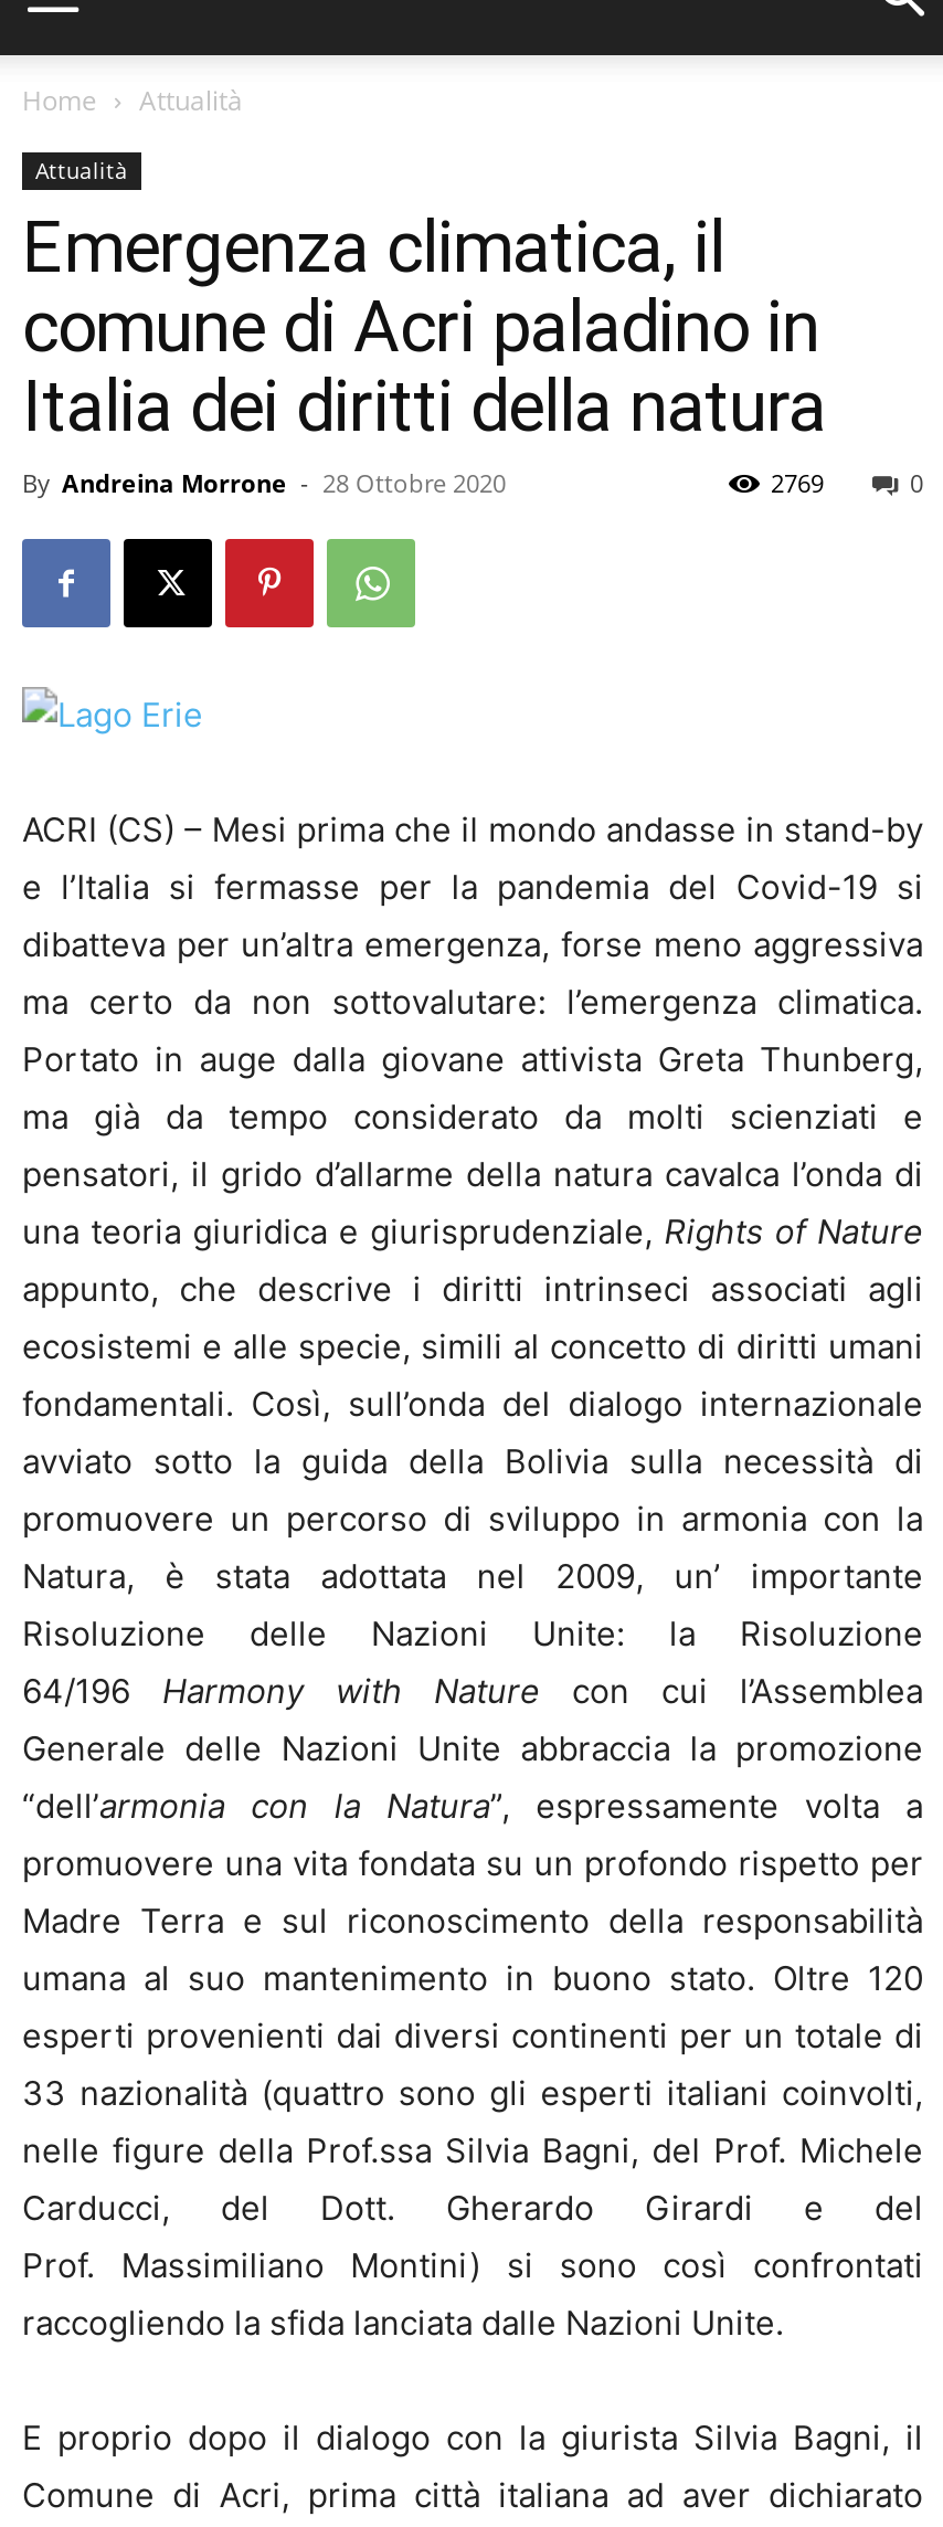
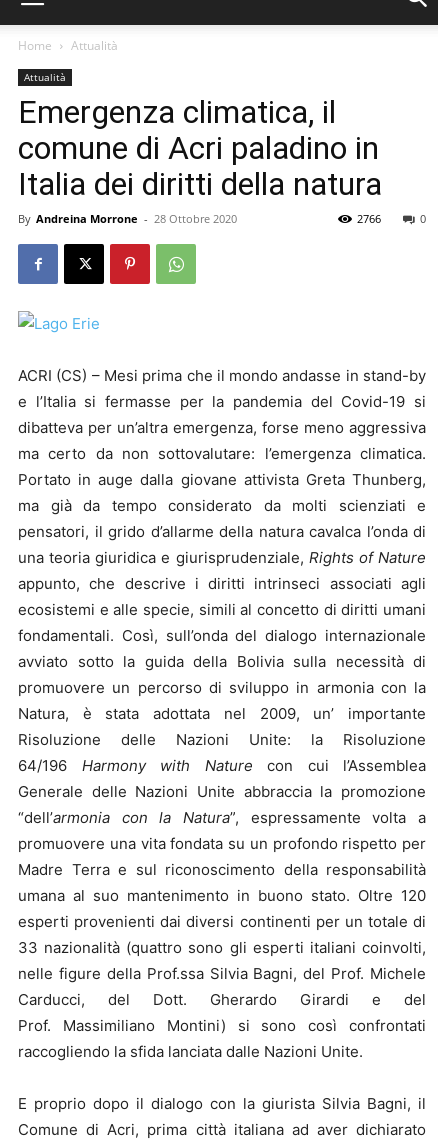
- 2769
+ 2766
